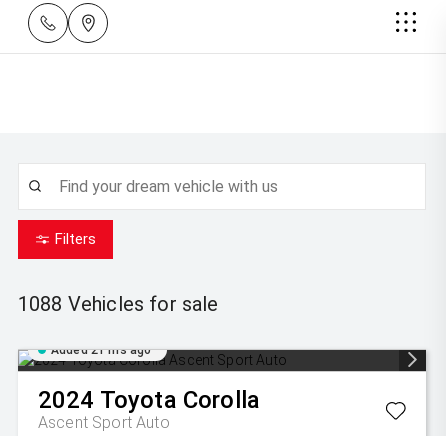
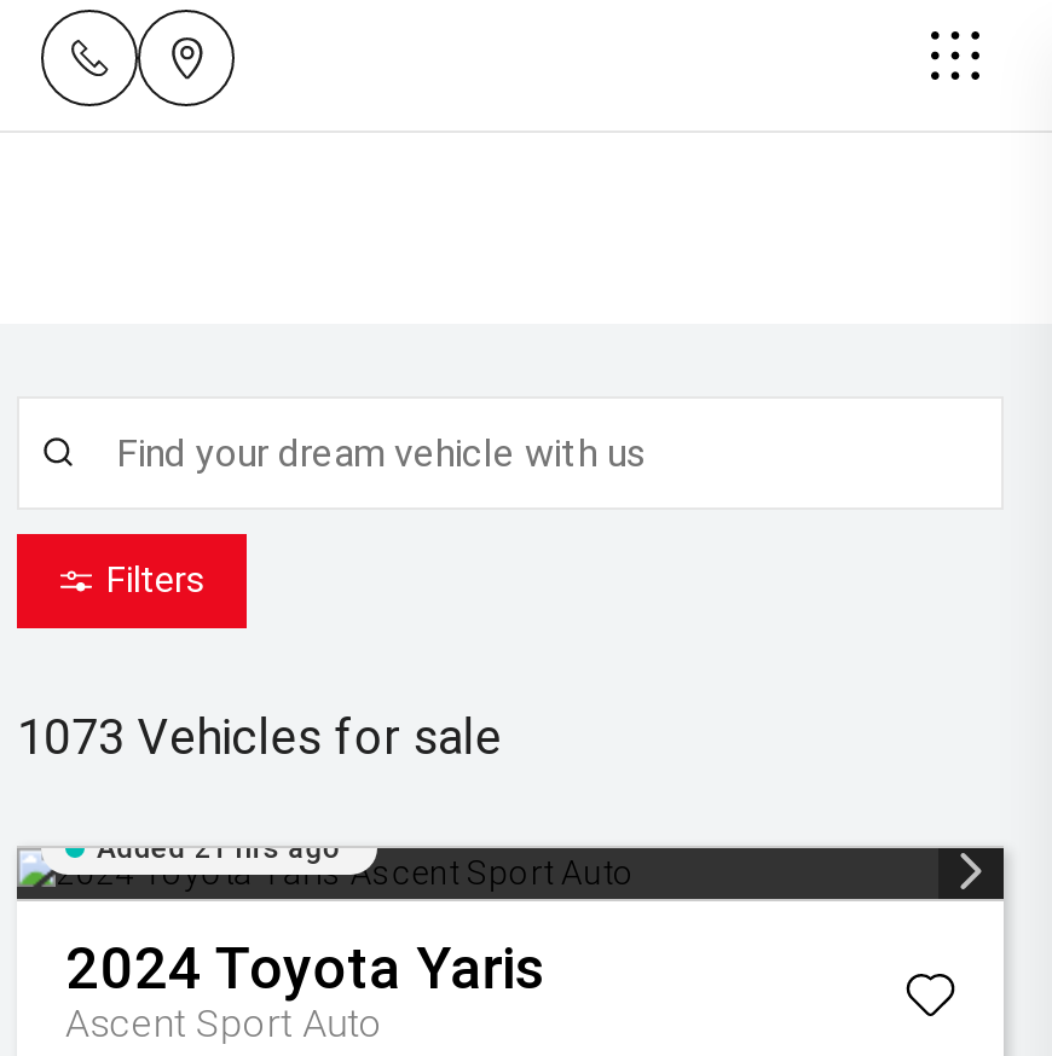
- 1088 Vehicles for sale
+ 1073 Vehicles for sale

- 2024 Toyota Corolla
+ 2024 Toyota Yaris
